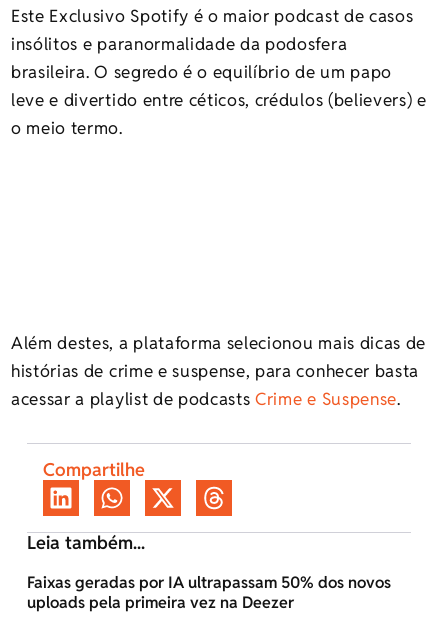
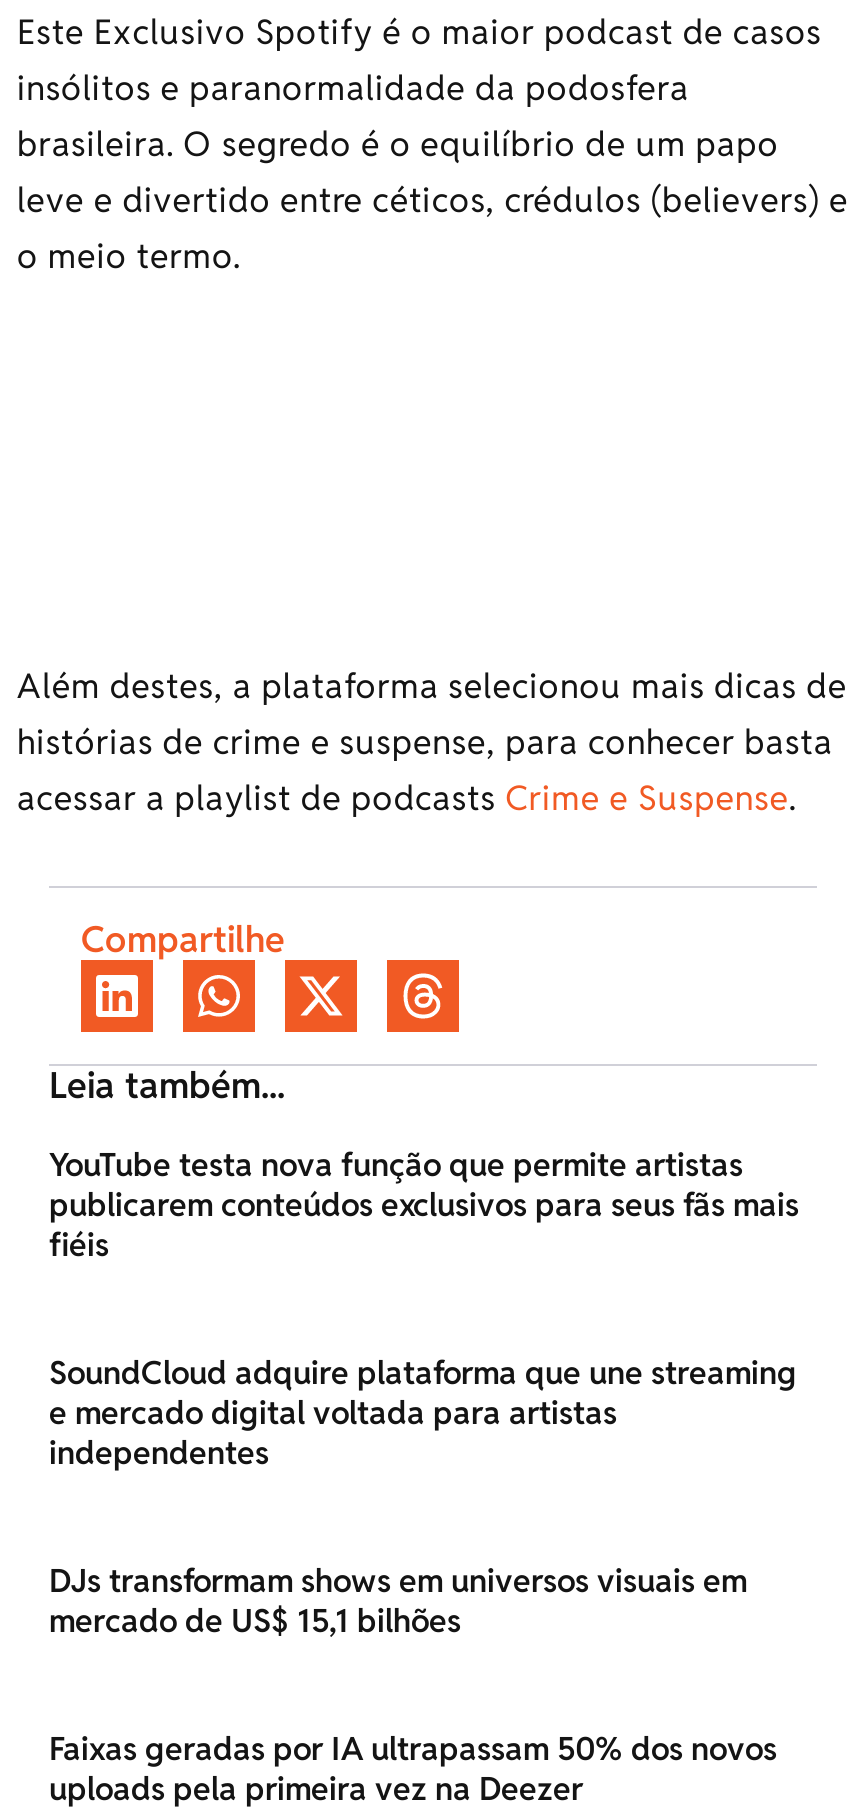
+ YouTube testa nova função que permite artistas
+ publicarem conteúdos exclusivos para seus fãs mais
+ fiéis
+ SoundCloud adquire plataforma que une streaming
+ e mercado digital voltada para artistas
+ independentes
+ DJs transformam shows em universos visuais em
+ mercado de US$ 15,1 bilhões
